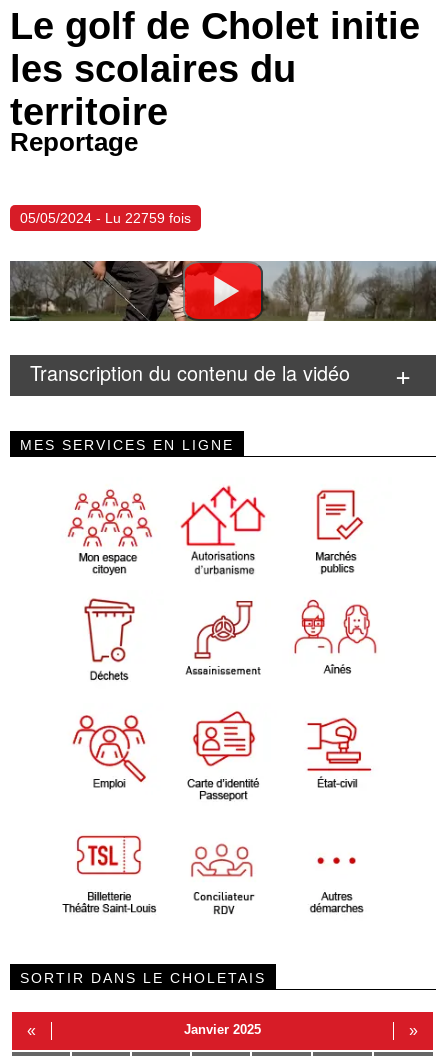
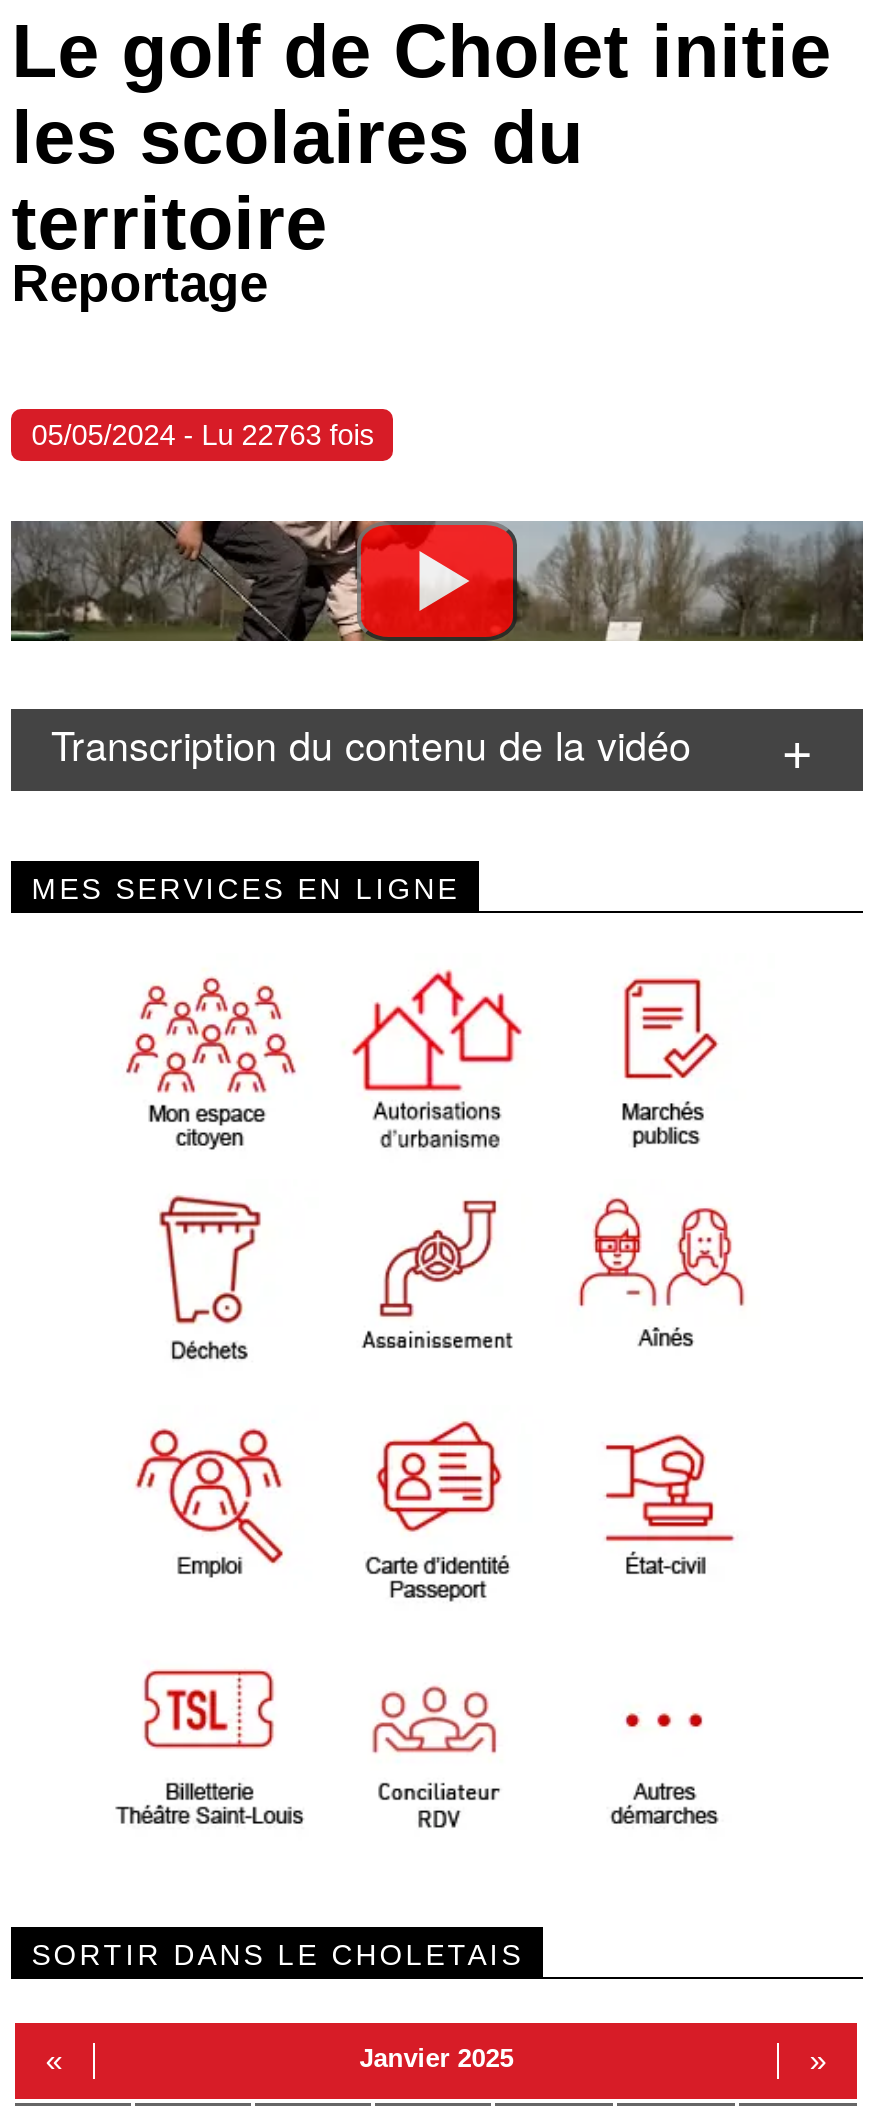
- 05/05/2024 - Lu 22759 fois
+ 05/05/2024 - Lu 22763 fois
